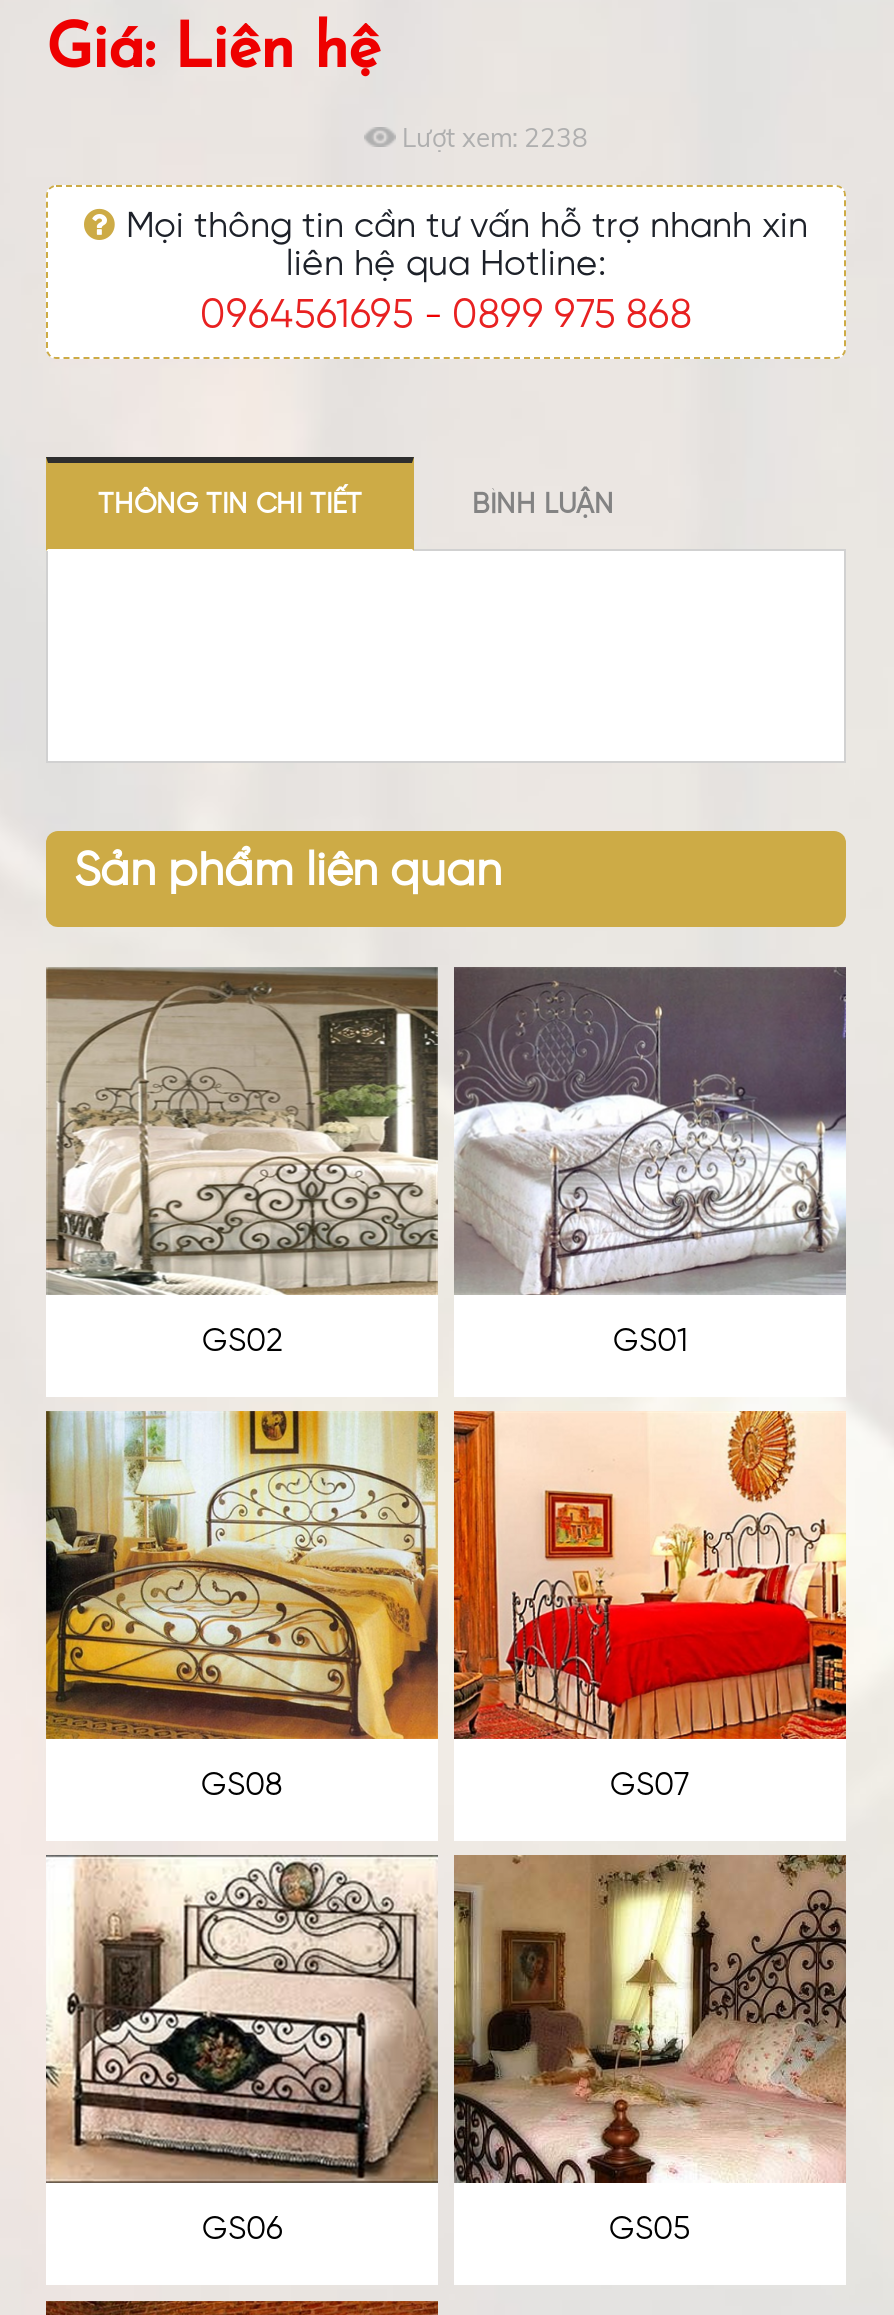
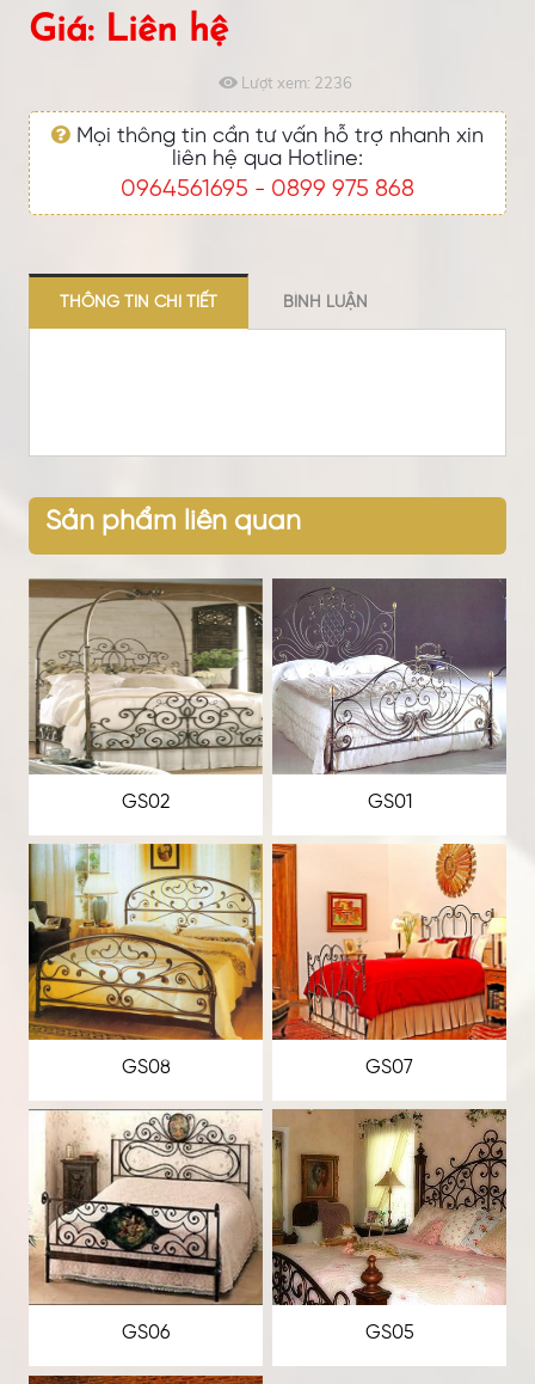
- Lượt xem: 2238
+ Lượt xem: 2236
